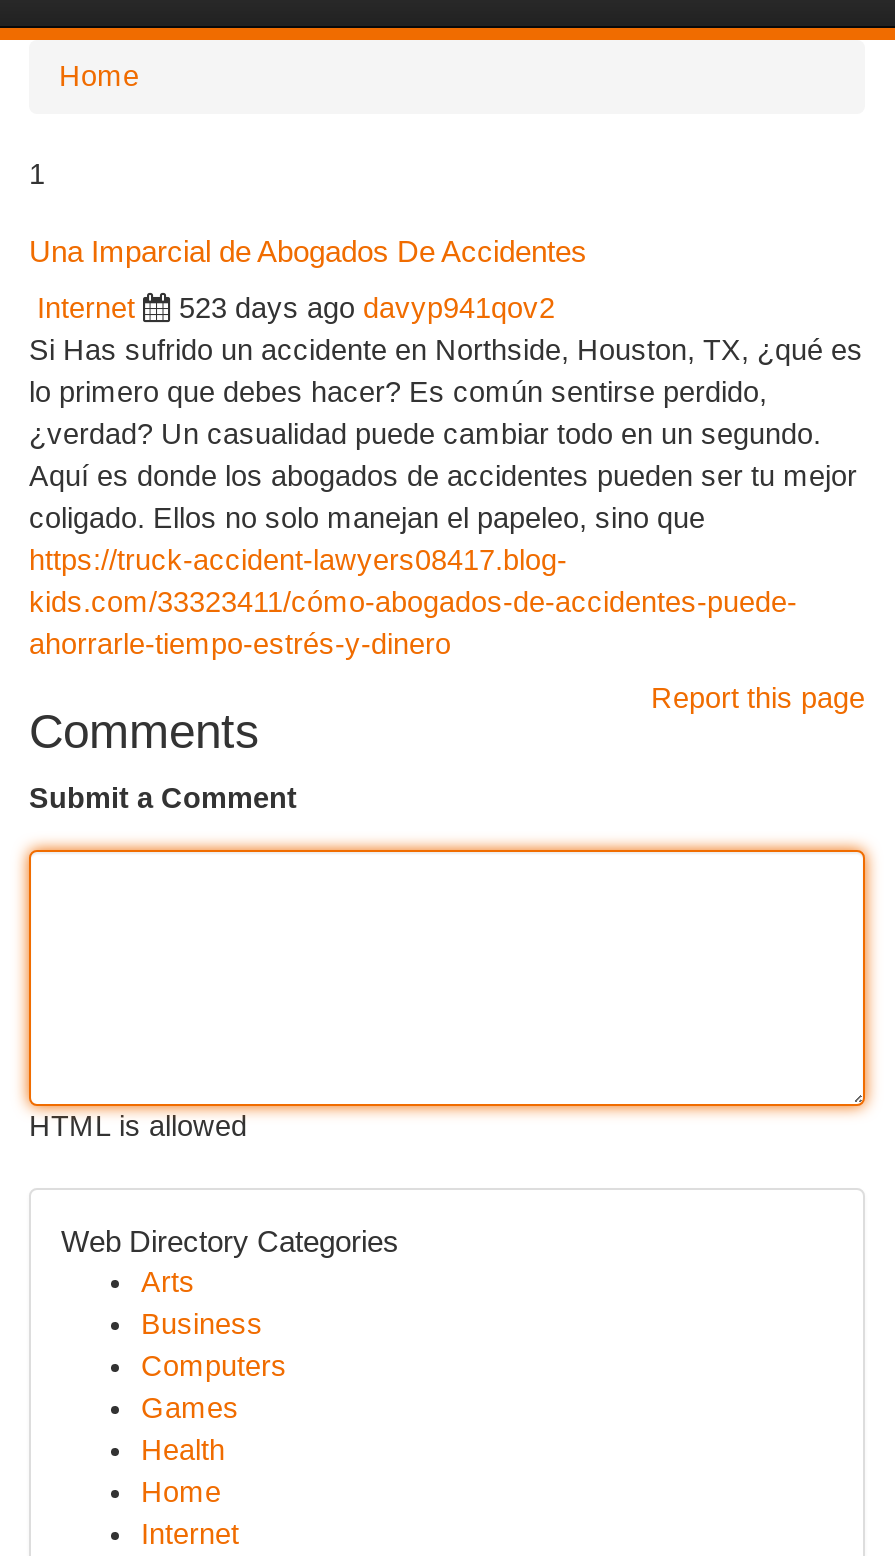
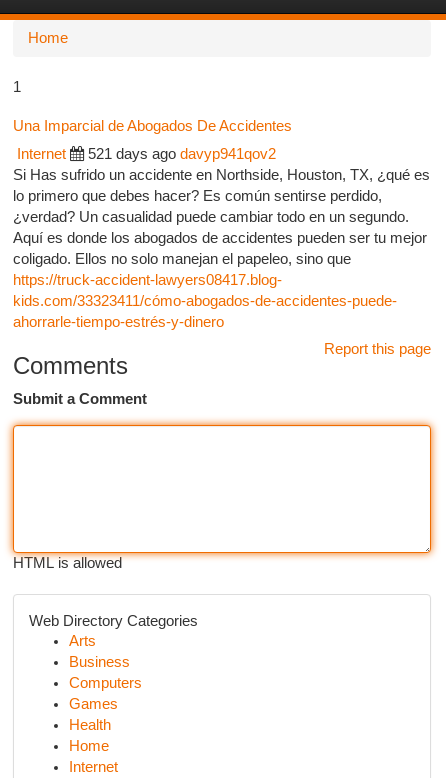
- 523 days ago davyp941qov2
+ 521 days ago davyp941qov2
